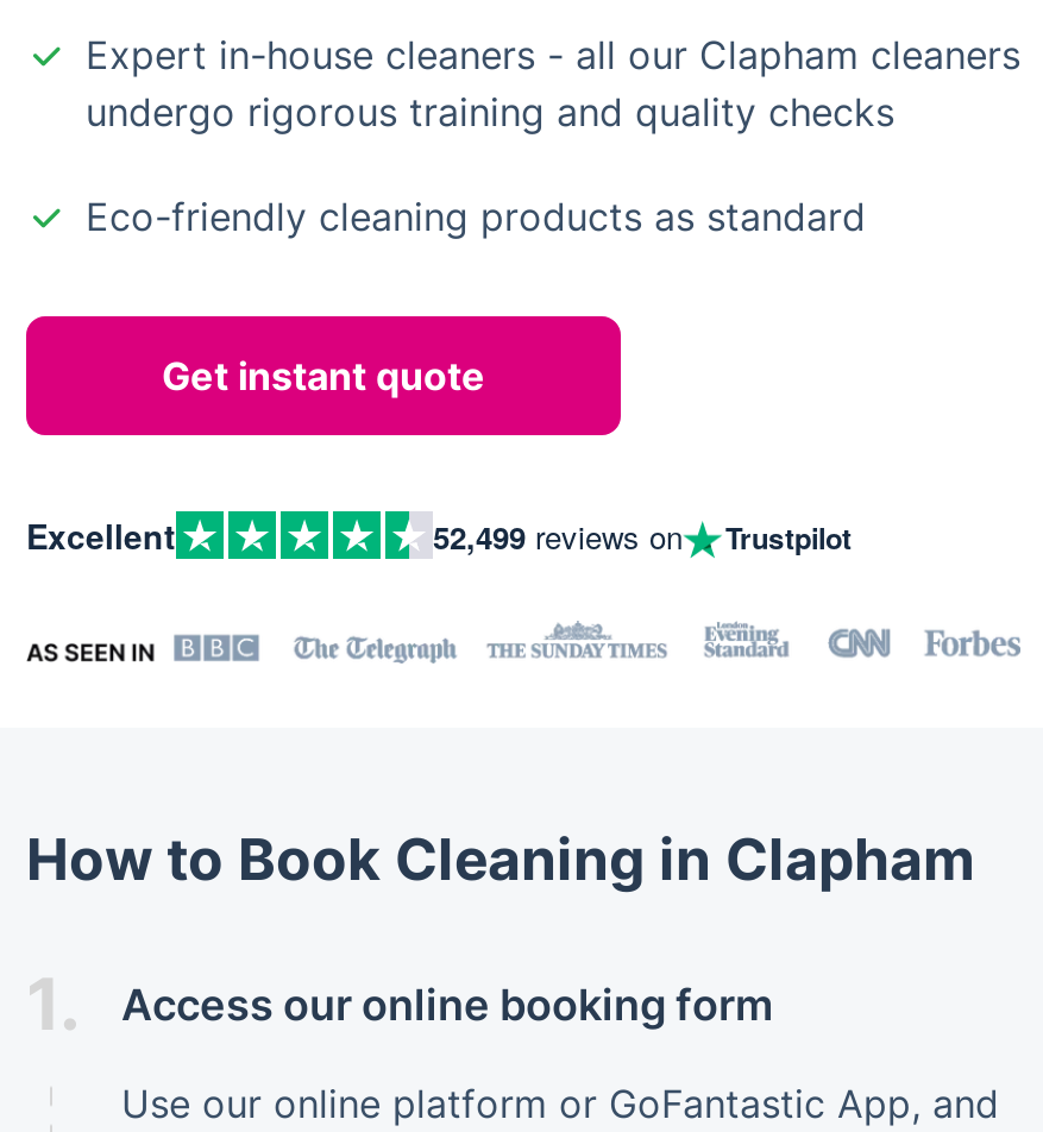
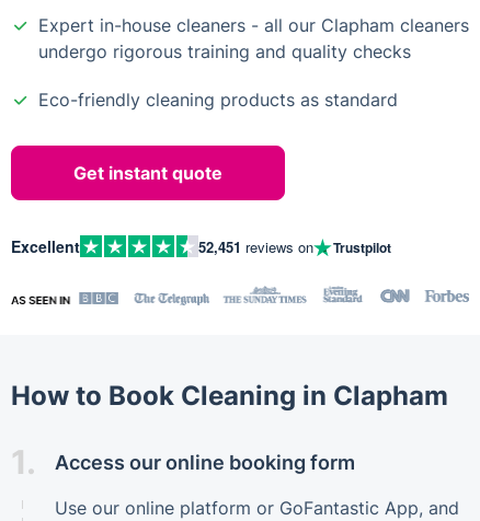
- 52,499 reviews on Trustpilot
+ 52,451 reviews on Trustpilot
